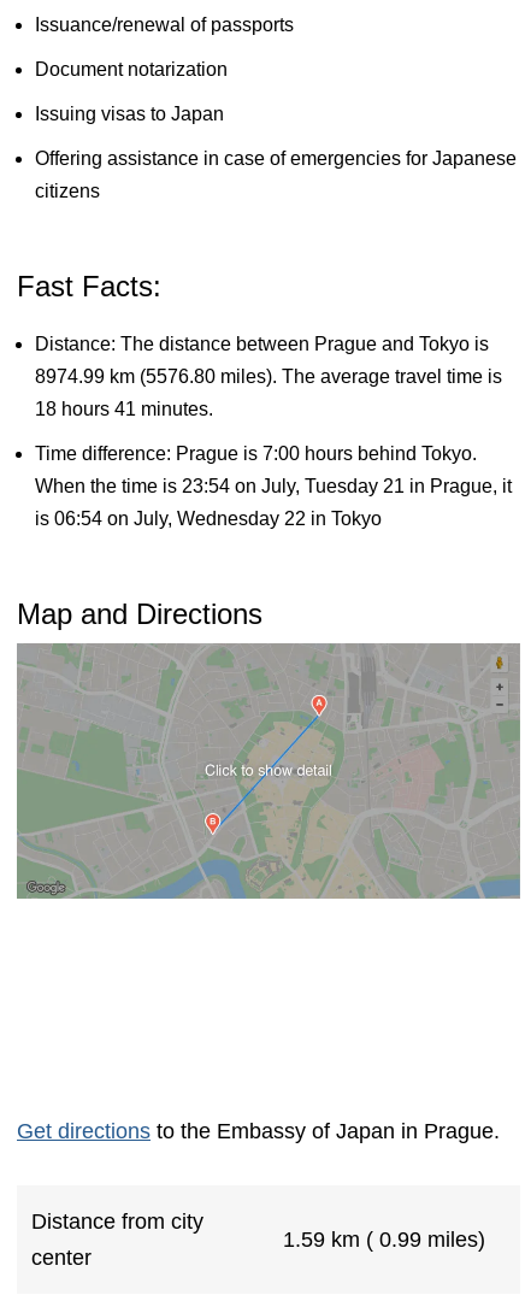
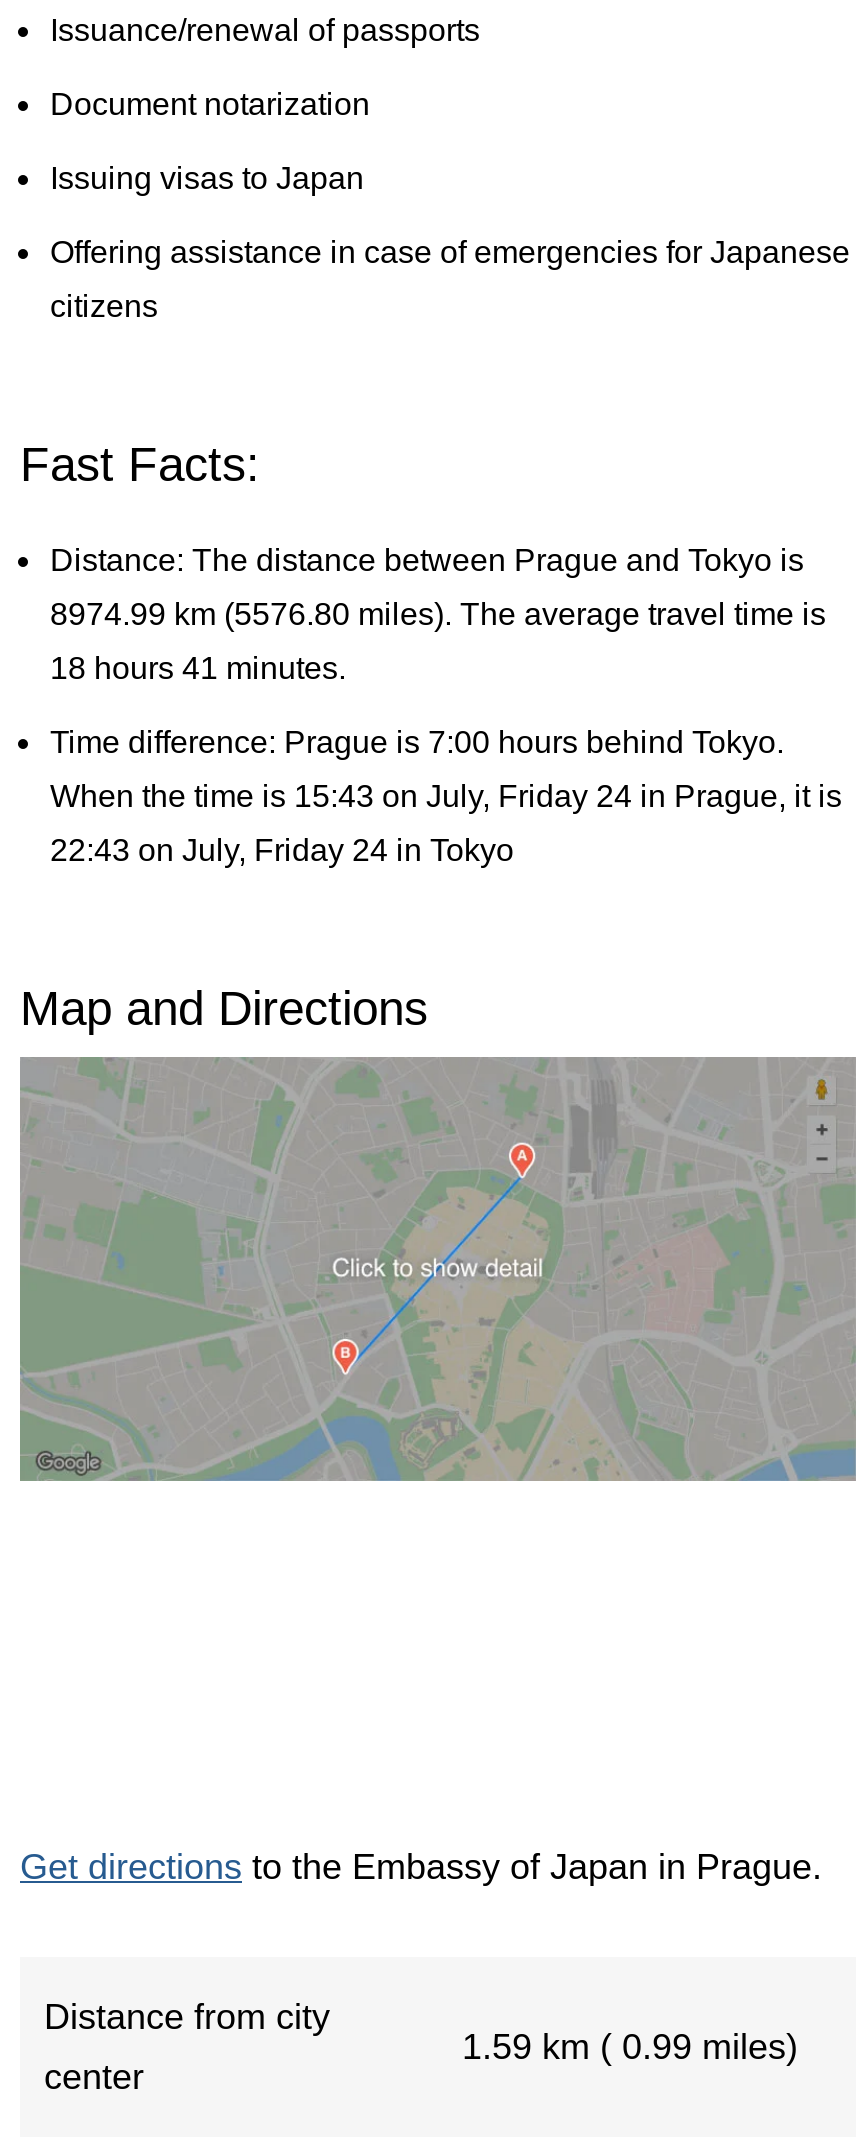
- When the time is 23:54 on July, Tuesday 21 in Prague, it
+ When the time is 15:43 on July, Friday 24 in Prague, it is

- is 06:54 on July, Wednesday 22 in Tokyo
+ 22:43 on July, Friday 24 in Tokyo
